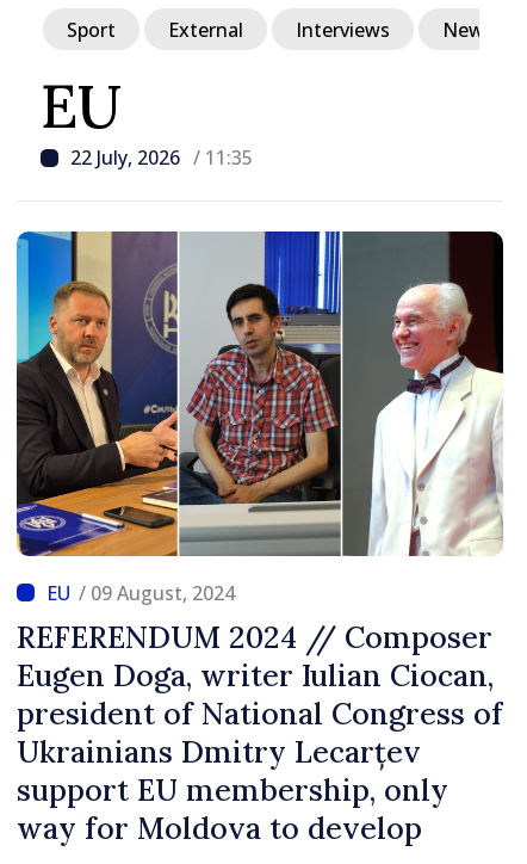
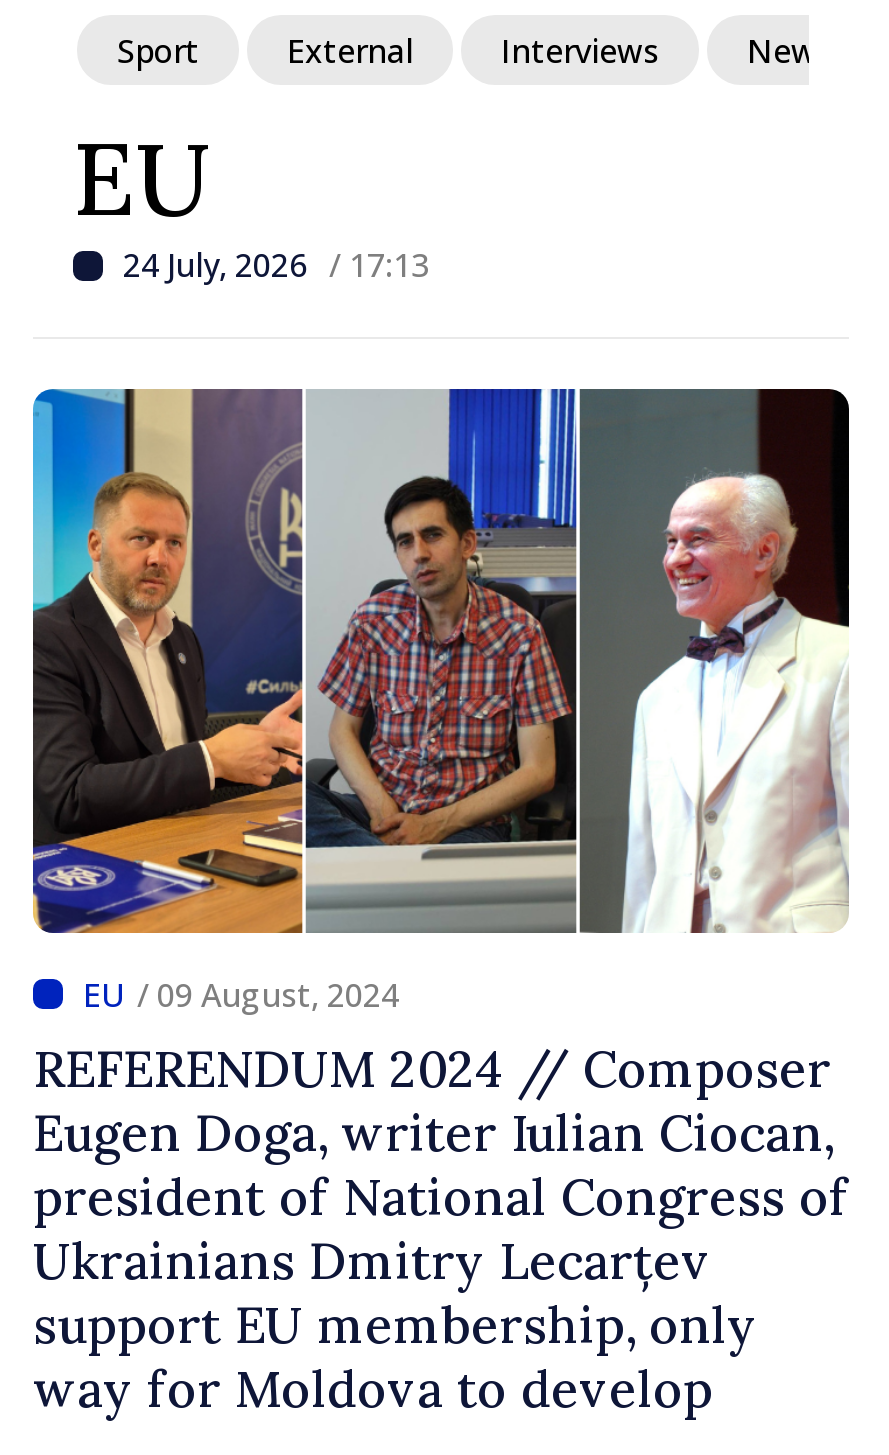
- 22 July, 2026 / 11:35
+ 24 July, 2026 / 17:13
